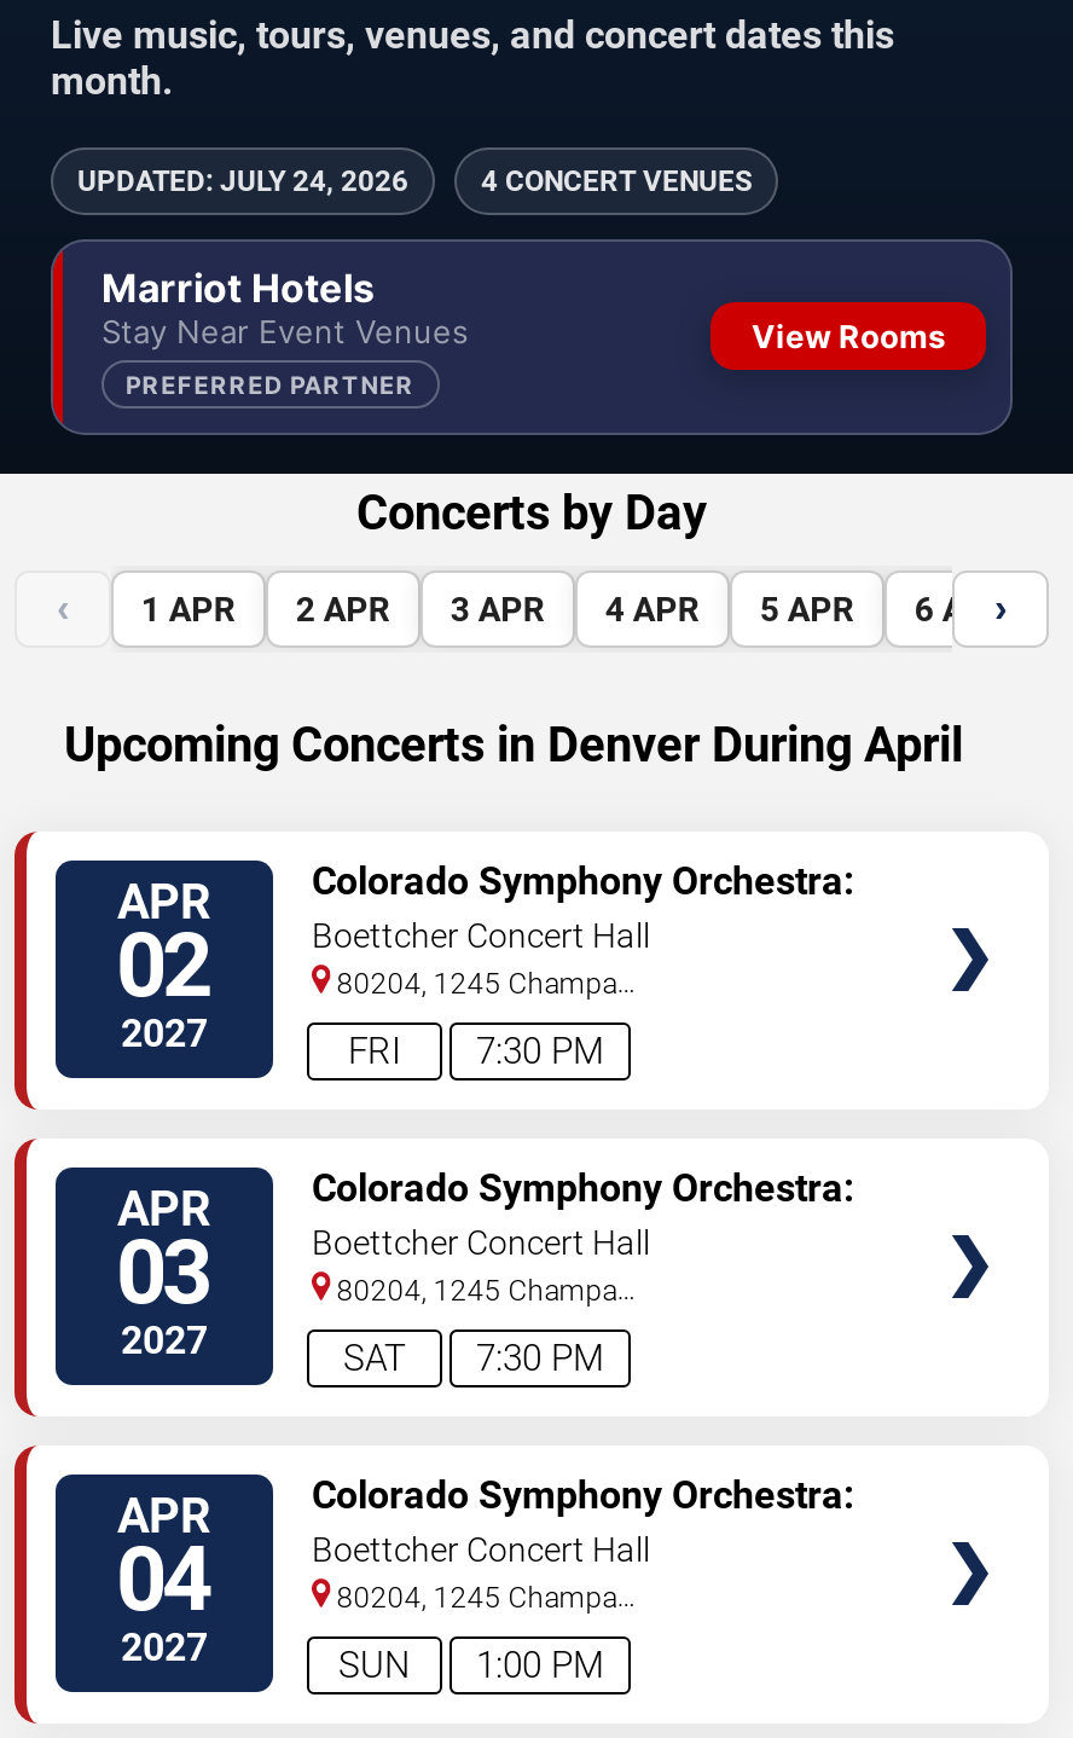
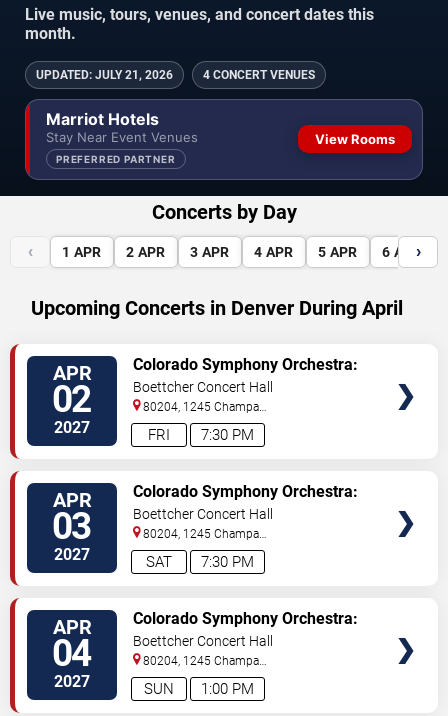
- UPDATED: JULY 24, 2026
+ UPDATED: JULY 21, 2026
